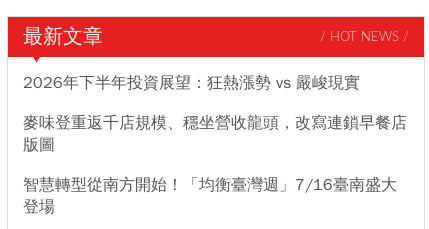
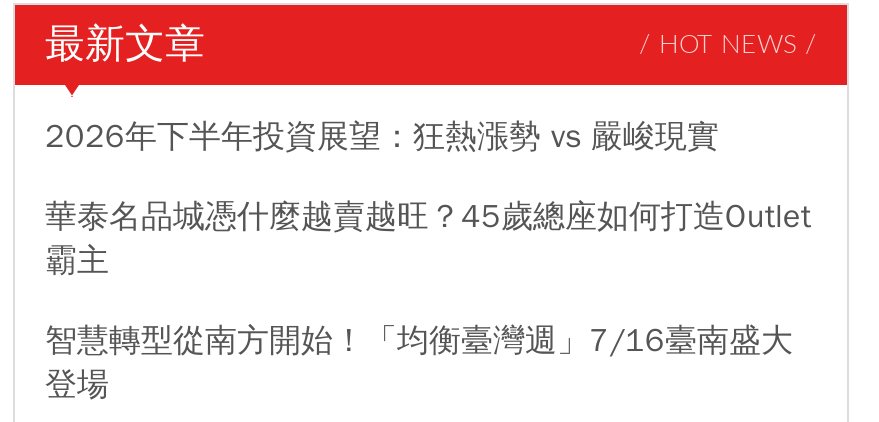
- 麥味登重返千店規模、穩坐營收龍頭，改寫連鎖早餐店
- 版圖
+ 華泰名品城憑什麼越賣越旺？45歲總座如何打造Outlet
+ 霸主
